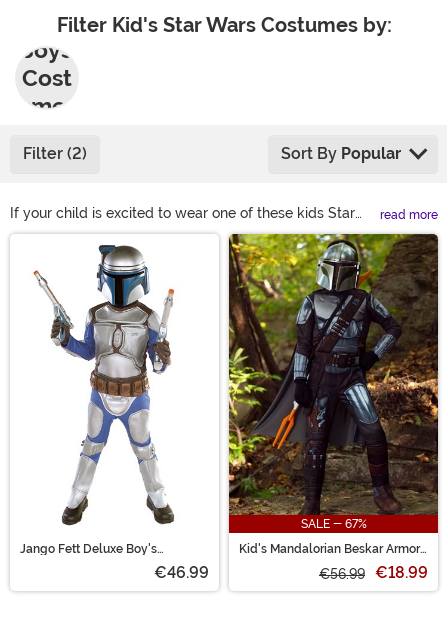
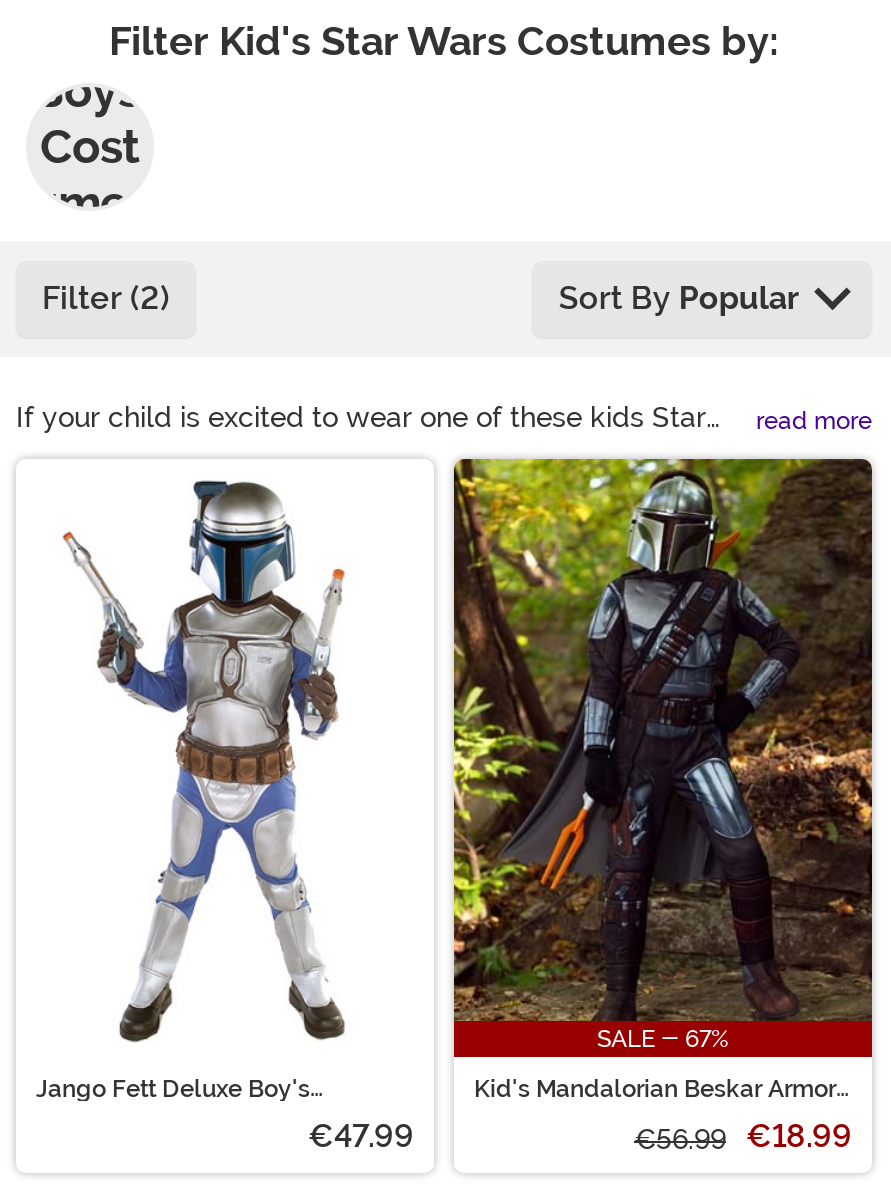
- €46.99
+ €47.99
